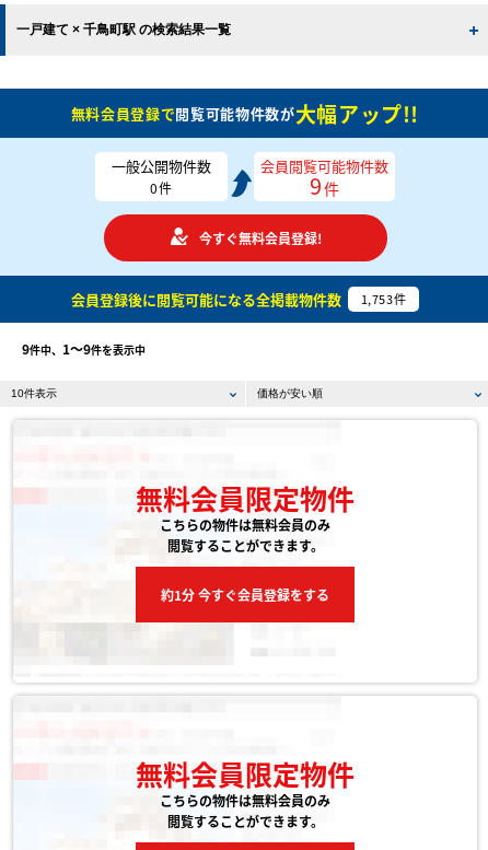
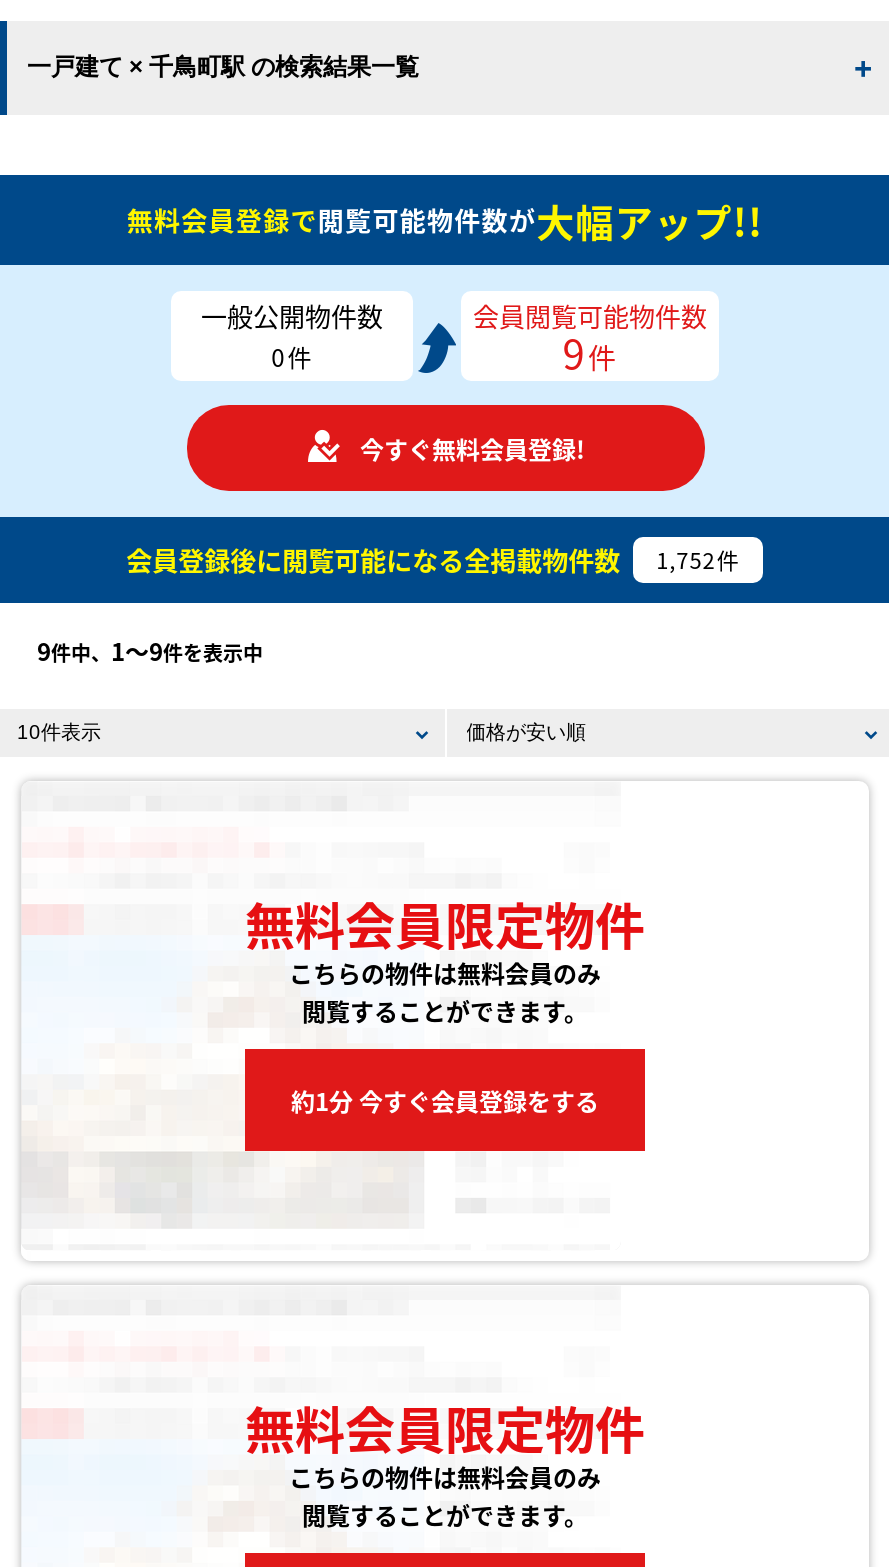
- 会員登録後に閲覧可能になる全掲載物件数 1,753件
+ 会員登録後に閲覧可能になる全掲載物件数 1,752件
